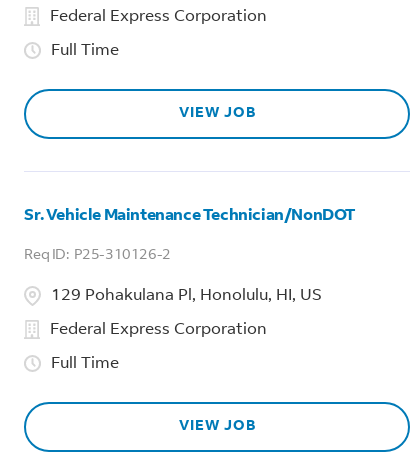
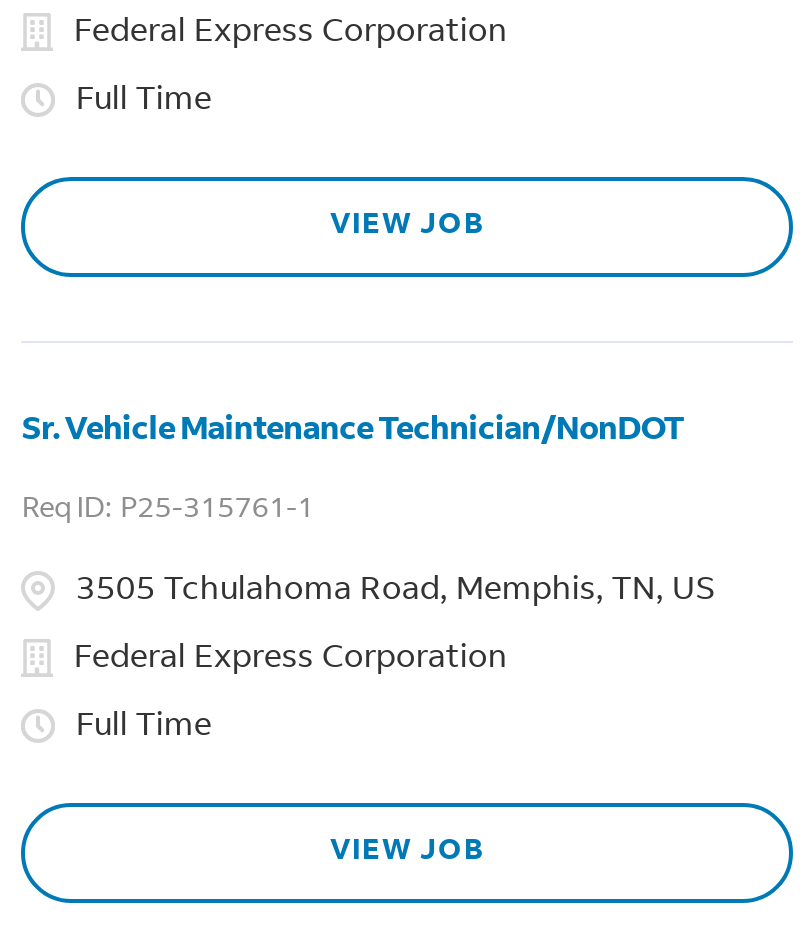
- P25-310126-2
+ P25-315761-1

- 129 Pohakulana Pl, Honolulu, HI, US
+ 3505 Tchulahoma Road, Memphis, TN, US
